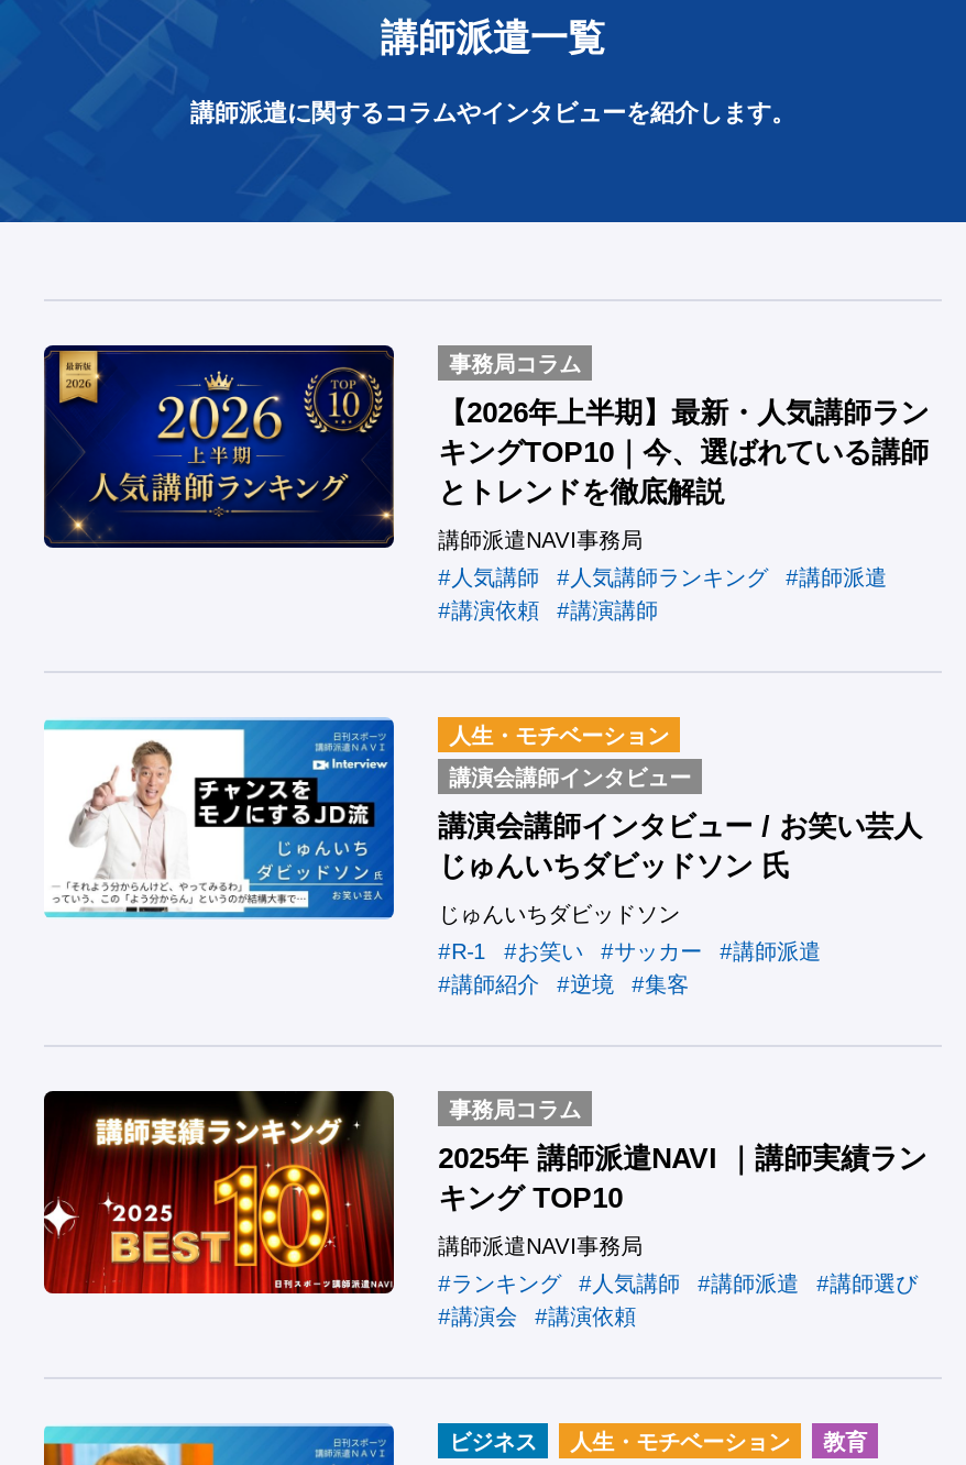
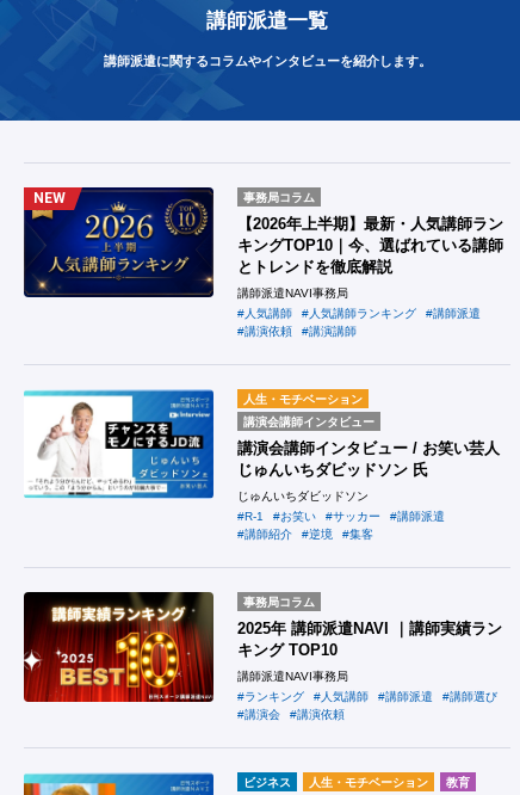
+ NEW
